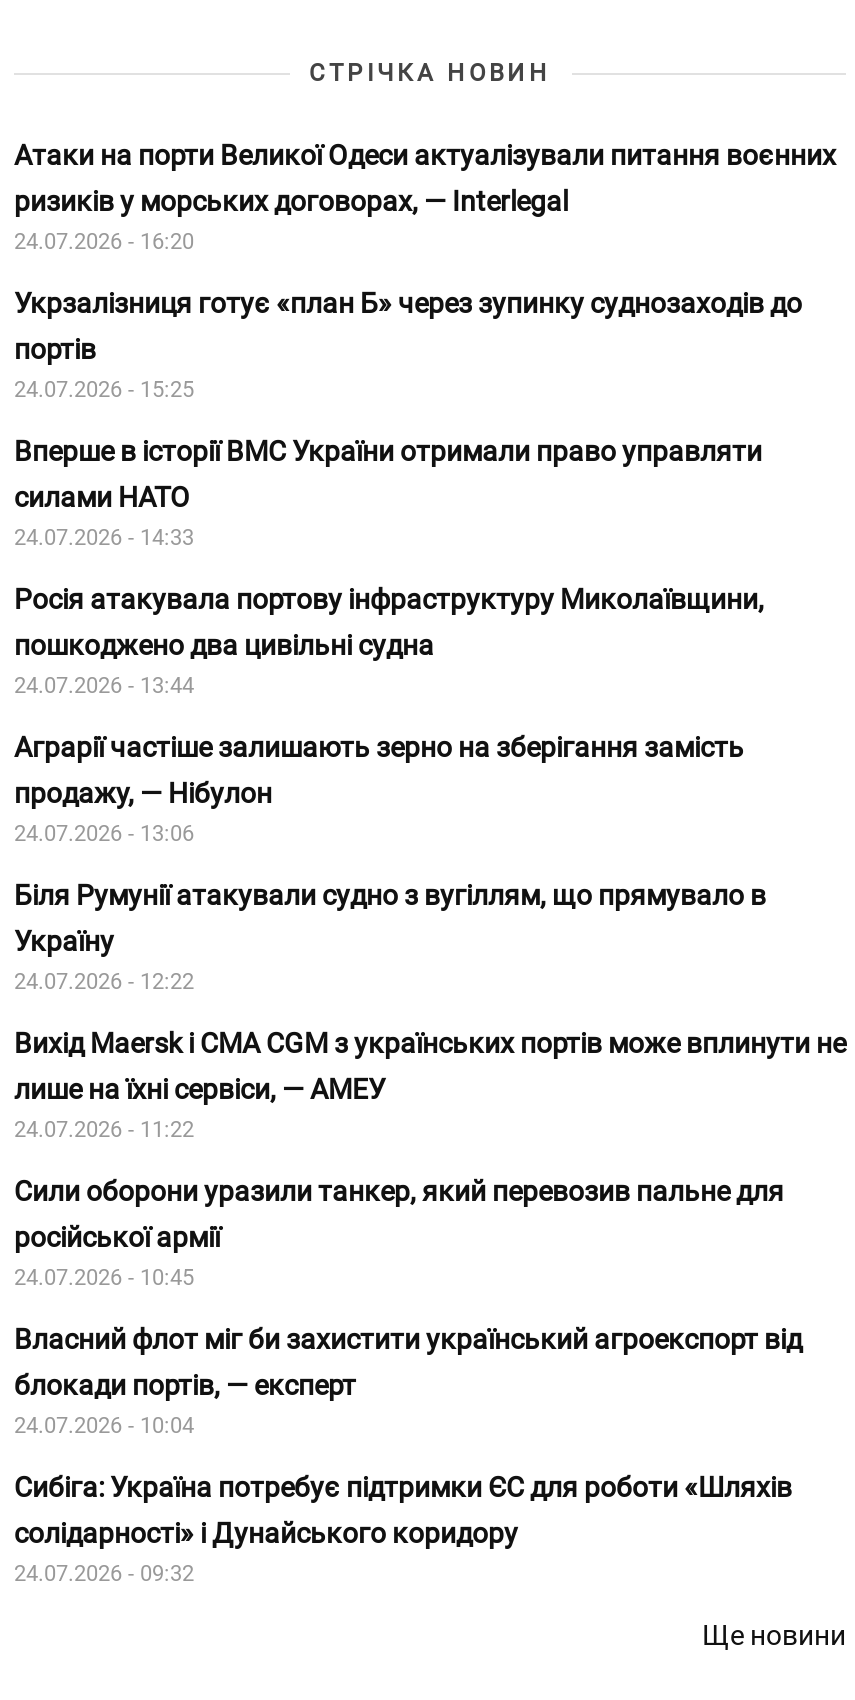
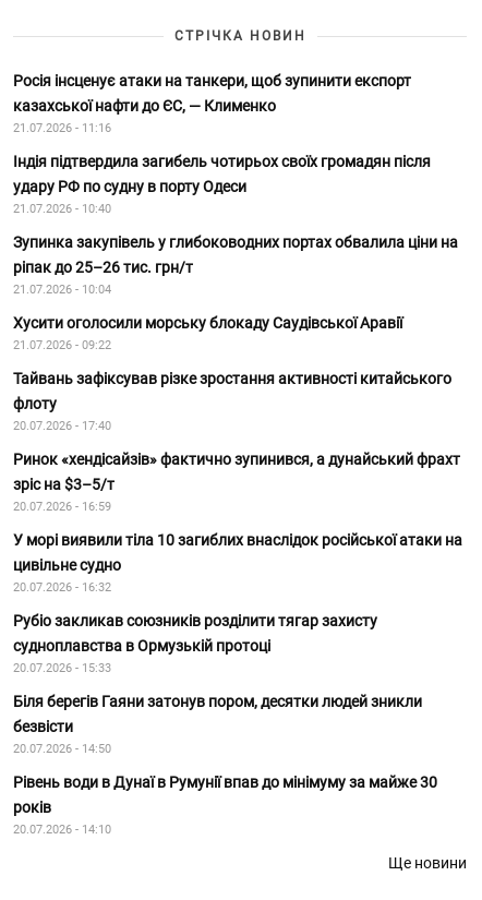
- Атаки на порти Великої Одеси актуалізували питання воєнних
- ризиків у морських договорах, — Interlegal
- 24.07.2026 - 16:20
+ Росія інсценує атаки на танкери, щоб зупинити експорт
+ казахської нафти до ЄС, — Клименко
+ 21.07.2026 - 11:16

- Укрзалізниця готує «план Б» через зупинку суднозаходів до
- портів
- 24.07.2026 - 15:25
+ Індія підтвердила загибель чотирьох своїх громадян після
+ удару РФ по судну в порту Одеси
+ 21.07.2026 - 10:40

- Вперше в історії ВМС України отримали право управляти
- силами НАТО
- 24.07.2026 - 14:33
+ Зупинка закупівель у глибоководних портах обвалила ціни на
+ ріпак до 25–26 тис. грн/т
+ 21.07.2026 - 10:04

- Росія атакувала портову інфраструктуру Миколаївщини,
- пошкоджено два цивільні судна
- 24.07.2026 - 13:44
+ Хусити оголосили морську блокаду Саудівської Аравії
+ 21.07.2026 - 09:22

- Аграрії частіше залишають зерно на зберігання замість
- продажу, — Нібулон
- 24.07.2026 - 13:06
+ Тайвань зафіксував різке зростання активності китайського
+ флоту
+ 20.07.2026 - 17:40

- Біля Румунії атакували судно з вугіллям, що прямувало в
- Україну
- 24.07.2026 - 12:22
+ Ринок «хендісайзів» фактично зупинився, а дунайський фрахт
+ зріс на $3–5/т
+ 20.07.2026 - 16:59

- Вихід Maersk і CMA CGM з українських портів може вплинути не
- лише на їхні сервіси, — АМЕУ
- 24.07.2026 - 11:22
+ У морі виявили тіла 10 загиблих внаслідок російської атаки на
+ цивільне судно
+ 20.07.2026 - 16:32

- Сили оборони уразили танкер, який перевозив пальне для
- російської армії
- 24.07.2026 - 10:45
+ Рубіо закликав союзників розділити тягар захисту
+ судноплавства в Ормузькій протоці
+ 20.07.2026 - 15:33

- Власний флот міг би захистити український агроекспорт від
- блокади портів, — експерт
- 24.07.2026 - 10:04
+ Біля берегів Гаяни затонув пором, десятки людей зникли
+ безвісти
+ 20.07.2026 - 14:50

- Cибіга: Україна потребує підтримки ЄС для роботи «Шляхів
- солідарності» і Дунайського коридору
- 24.07.2026 - 09:32
+ Рівень води в Дунаї в Румунії впав до мінімуму за майже 30
+ років
+ 20.07.2026 - 14:10
